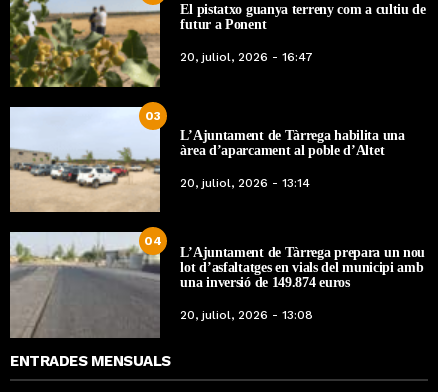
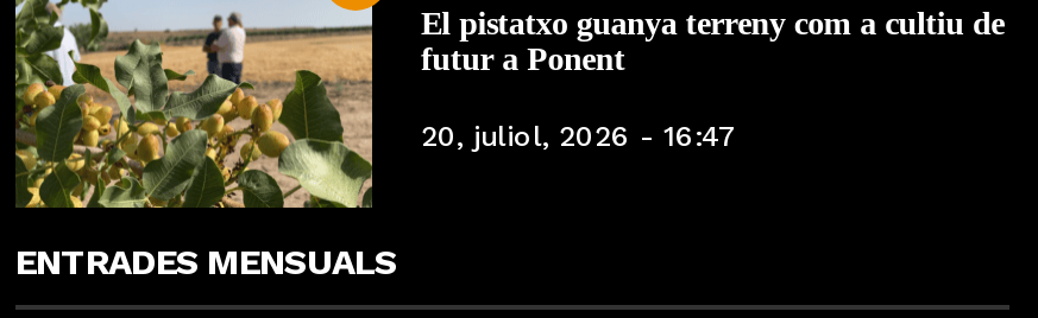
- [image]
- 03
- L’Ajuntament de Tàrrega habilita una
- àrea d’aparcament al poble d’Altet
- 20, juliol, 2026 - 13:14

- [image]
- 04
- L’Ajuntament de Tàrrega prepara un nou
- lot d’asfaltatges en vials del municipi amb
- una inversió de 149.874 euros
- 20, juliol, 2026 - 13:08
